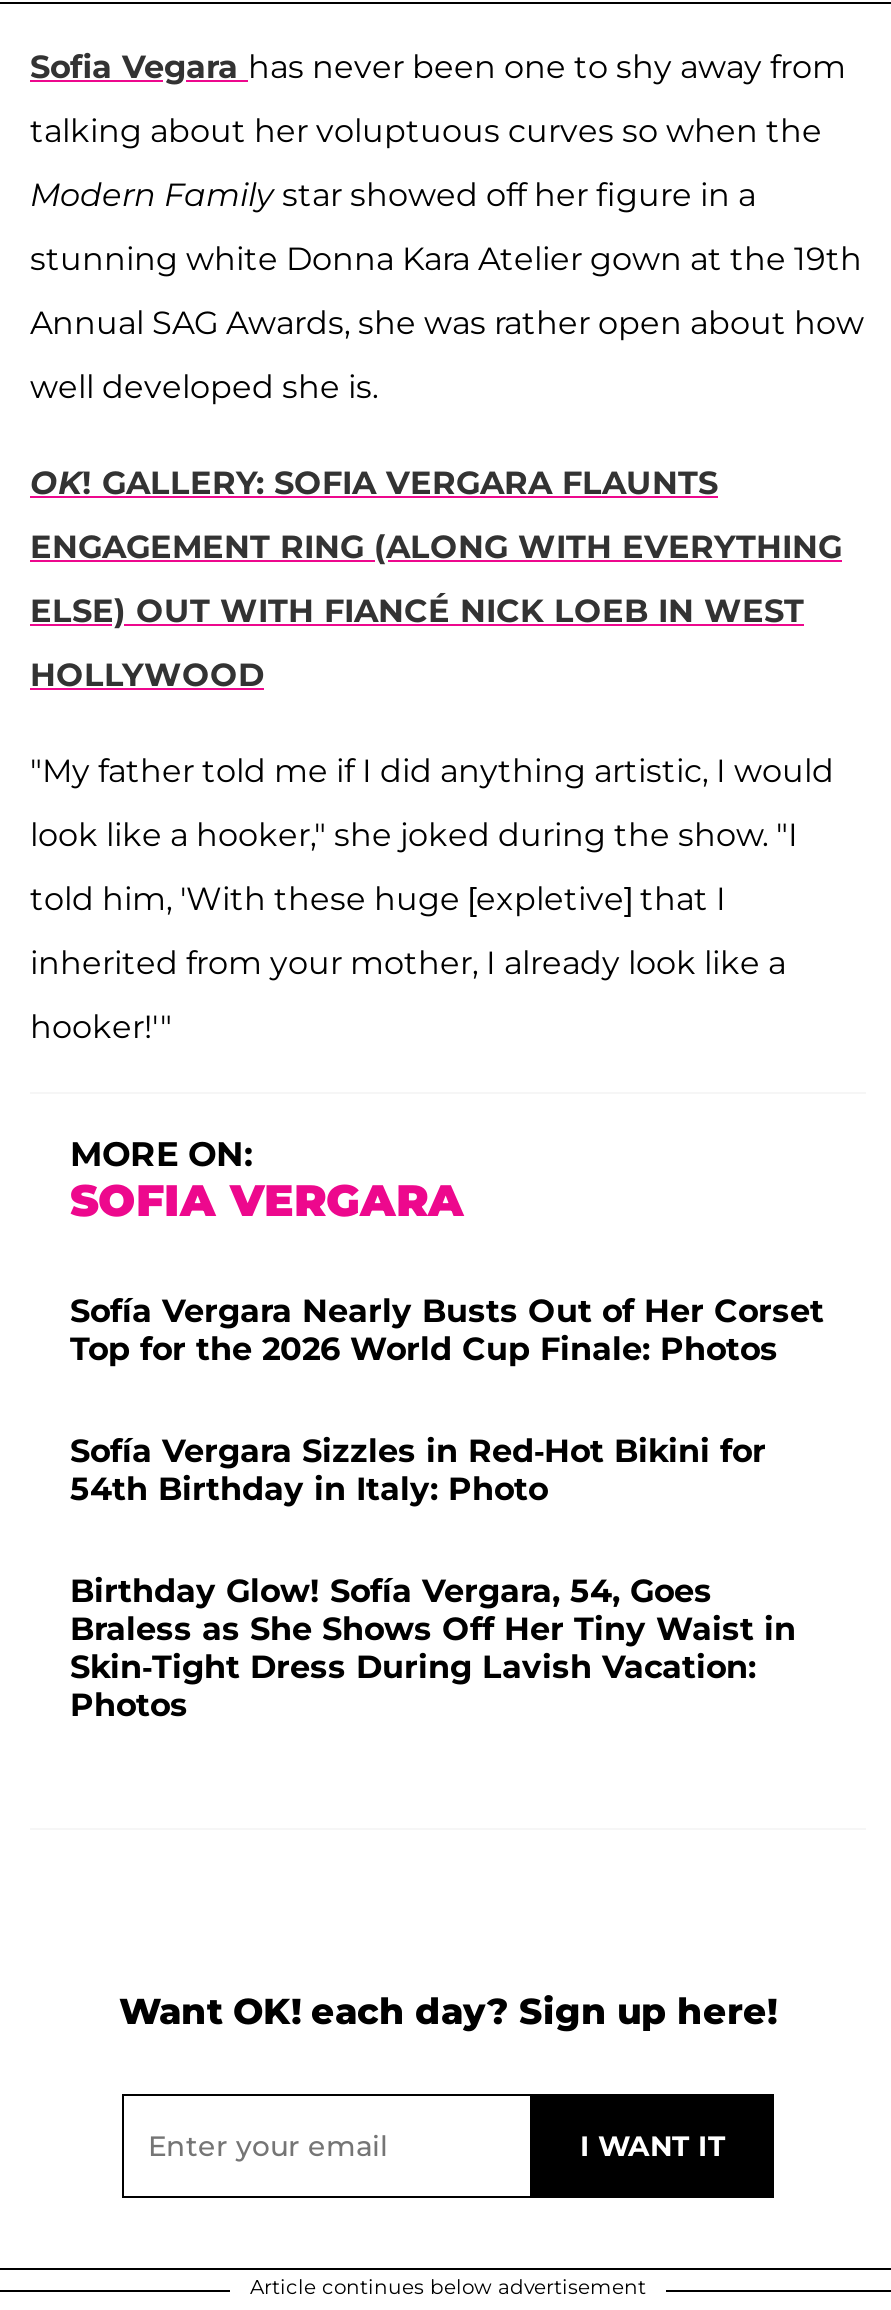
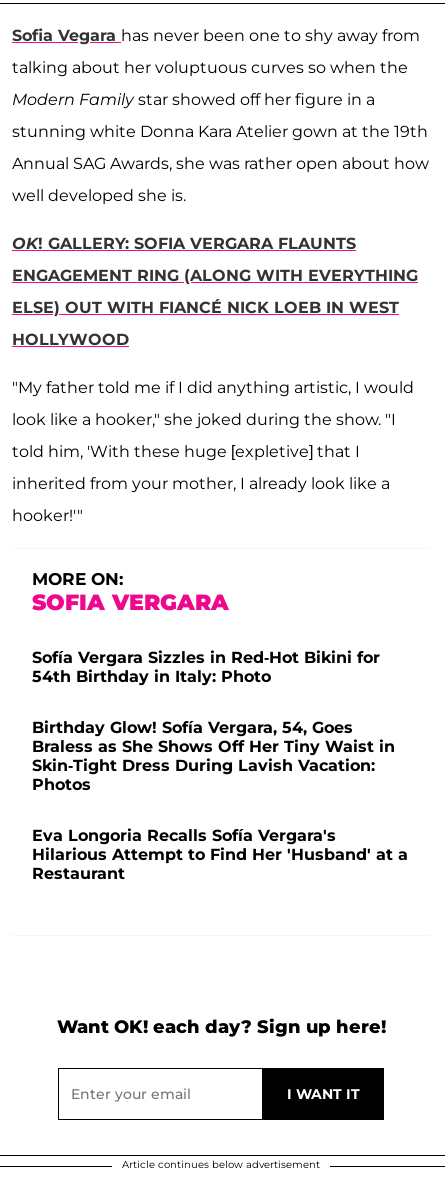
- Sofía Vergara Nearly Busts Out of Her Corset
- Top for the 2026 World Cup Finale: Photos

moved up: Sofía Vergara Sizzles in Red-Hot Bikini for | 54th Birthday in Italy: Photo | Birthday Glow! Sofía Vergara, 54, Goes | Braless as She Shows Off Her Tiny Waist in | Skin-Tight Dress During Lavish Vacation: | Photos

+ Eva Longoria Recalls Sofía Vergara's
+ Hilarious Attempt to Find Her 'Husband' at a
+ Restaurant
